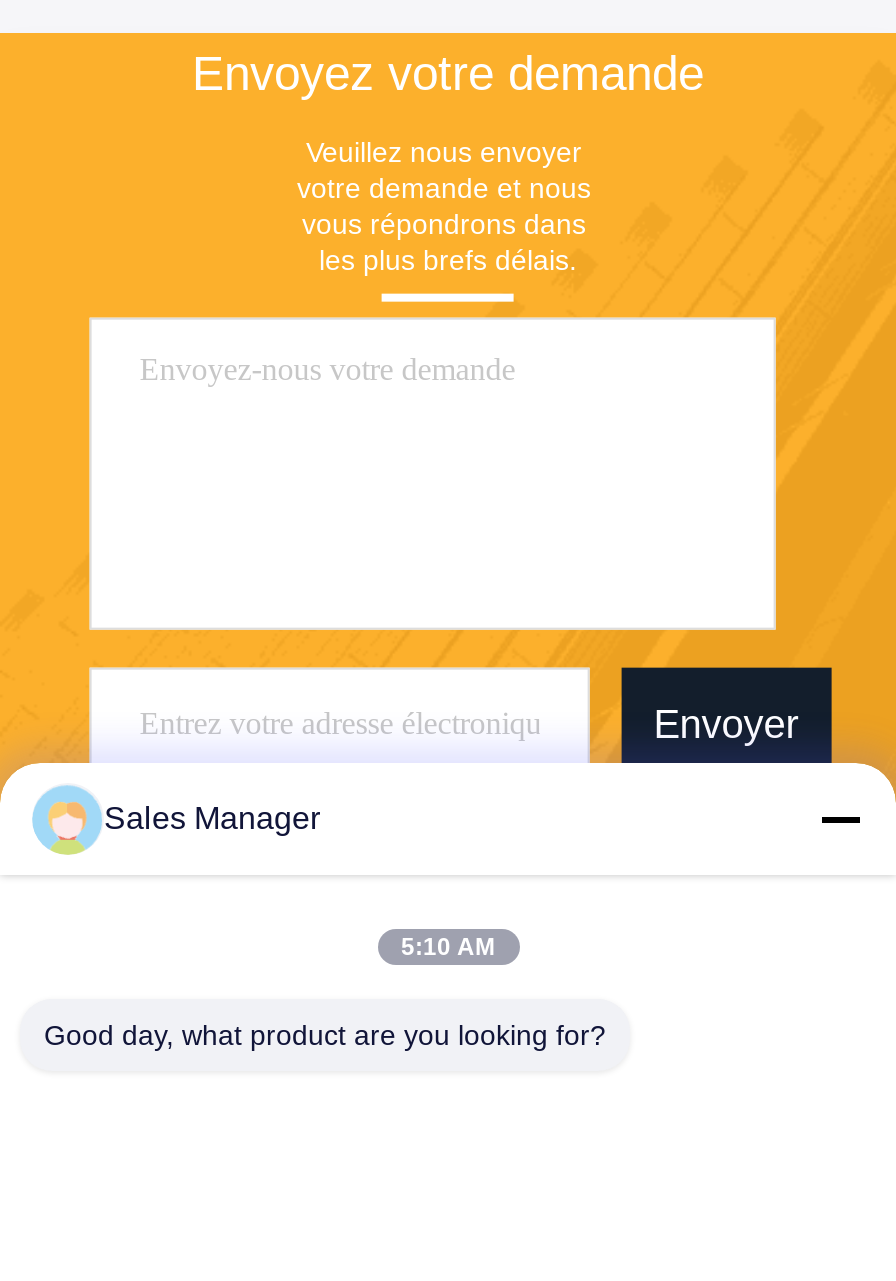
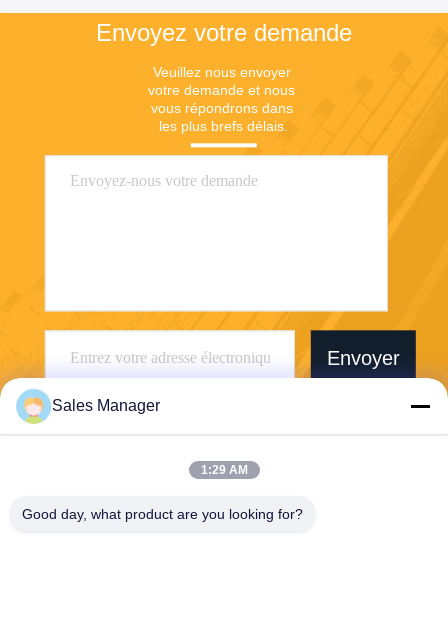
- 5:10 AM
+ 1:29 AM
